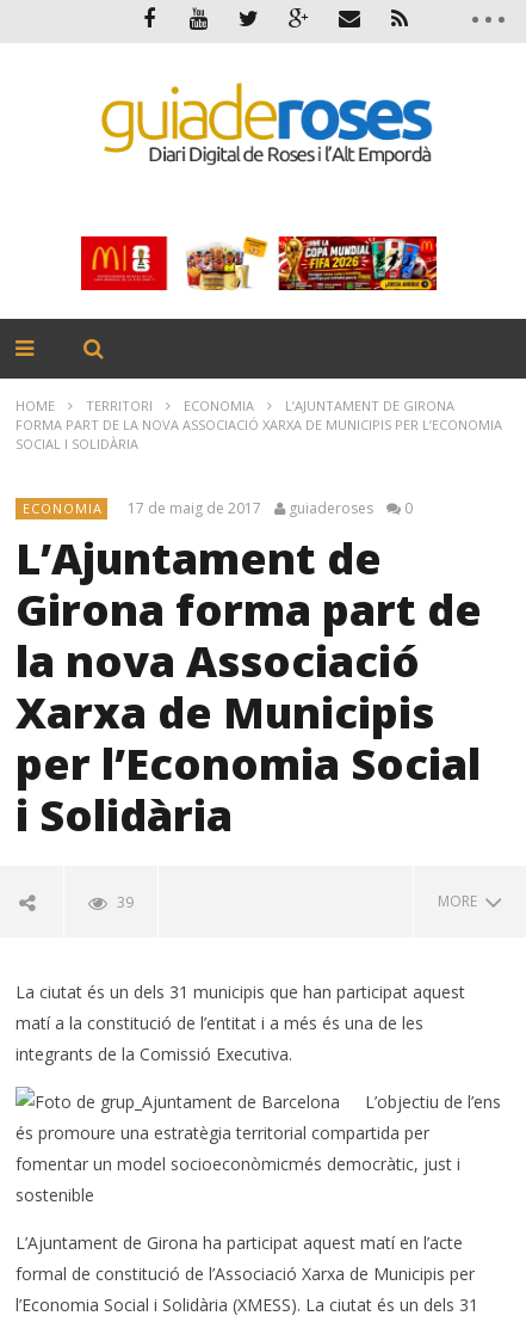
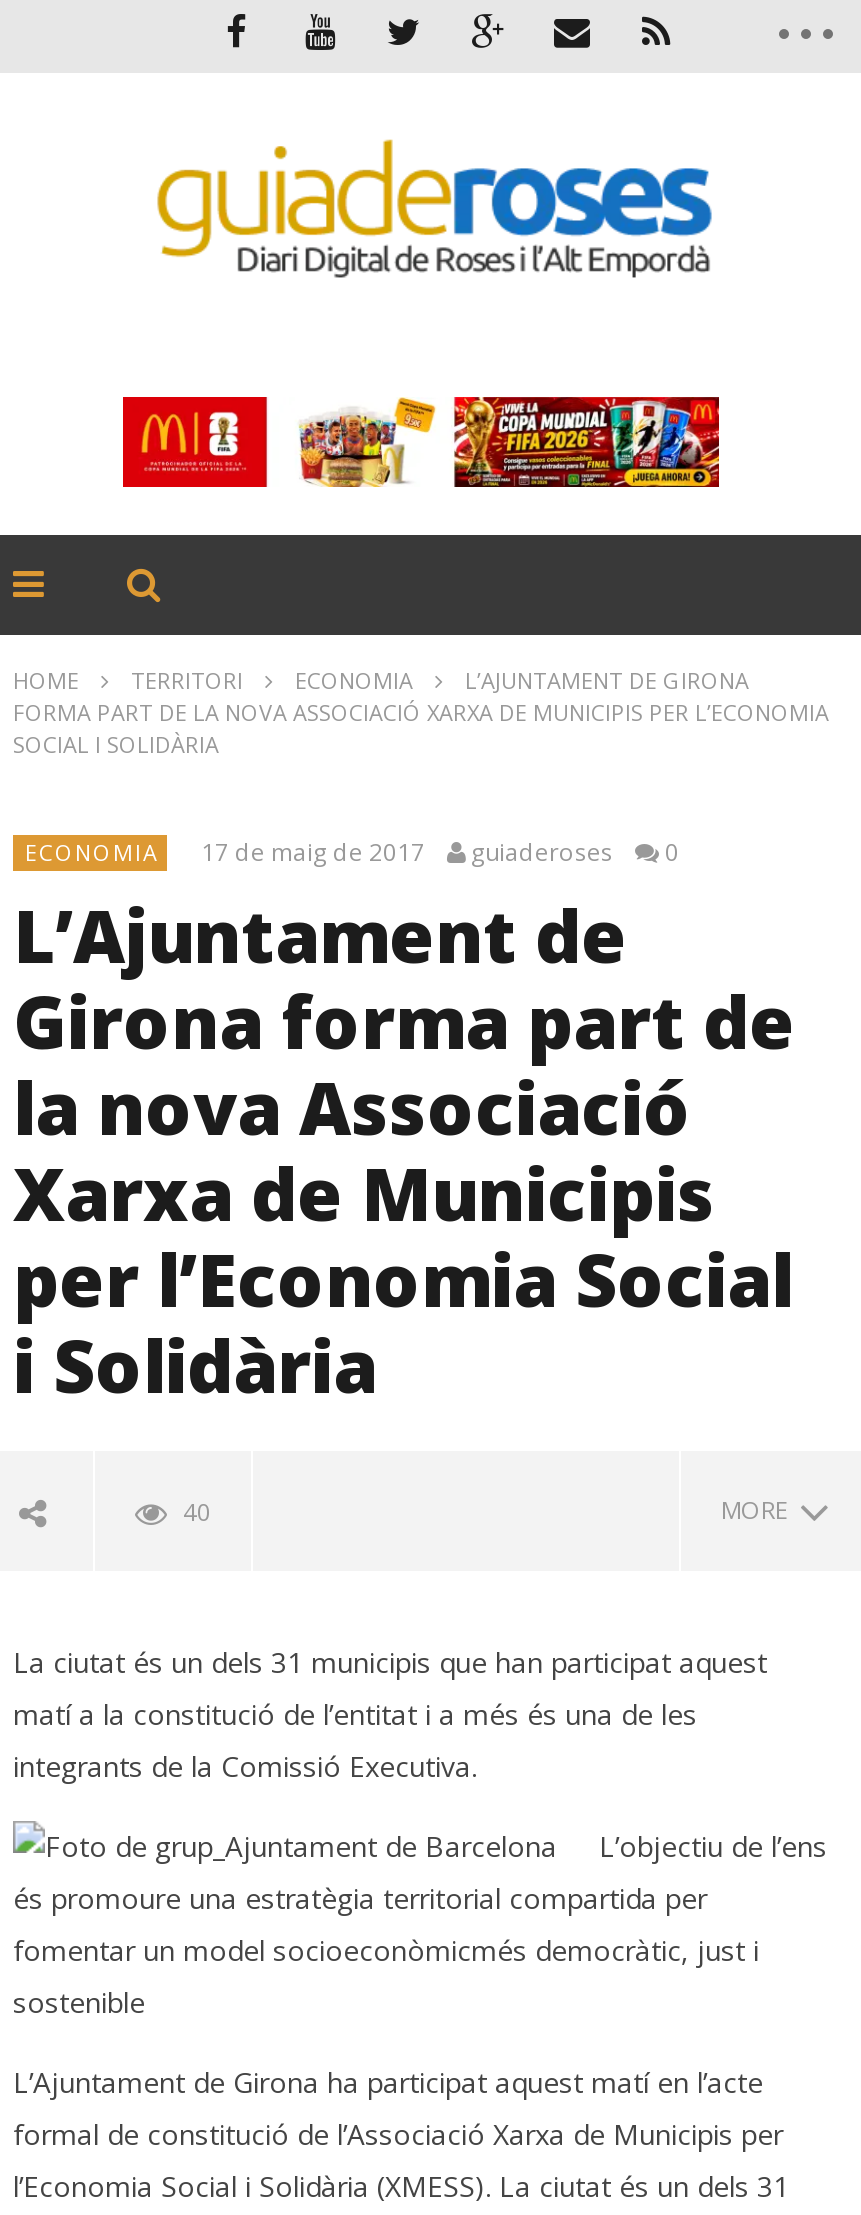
- 39
+ 40
